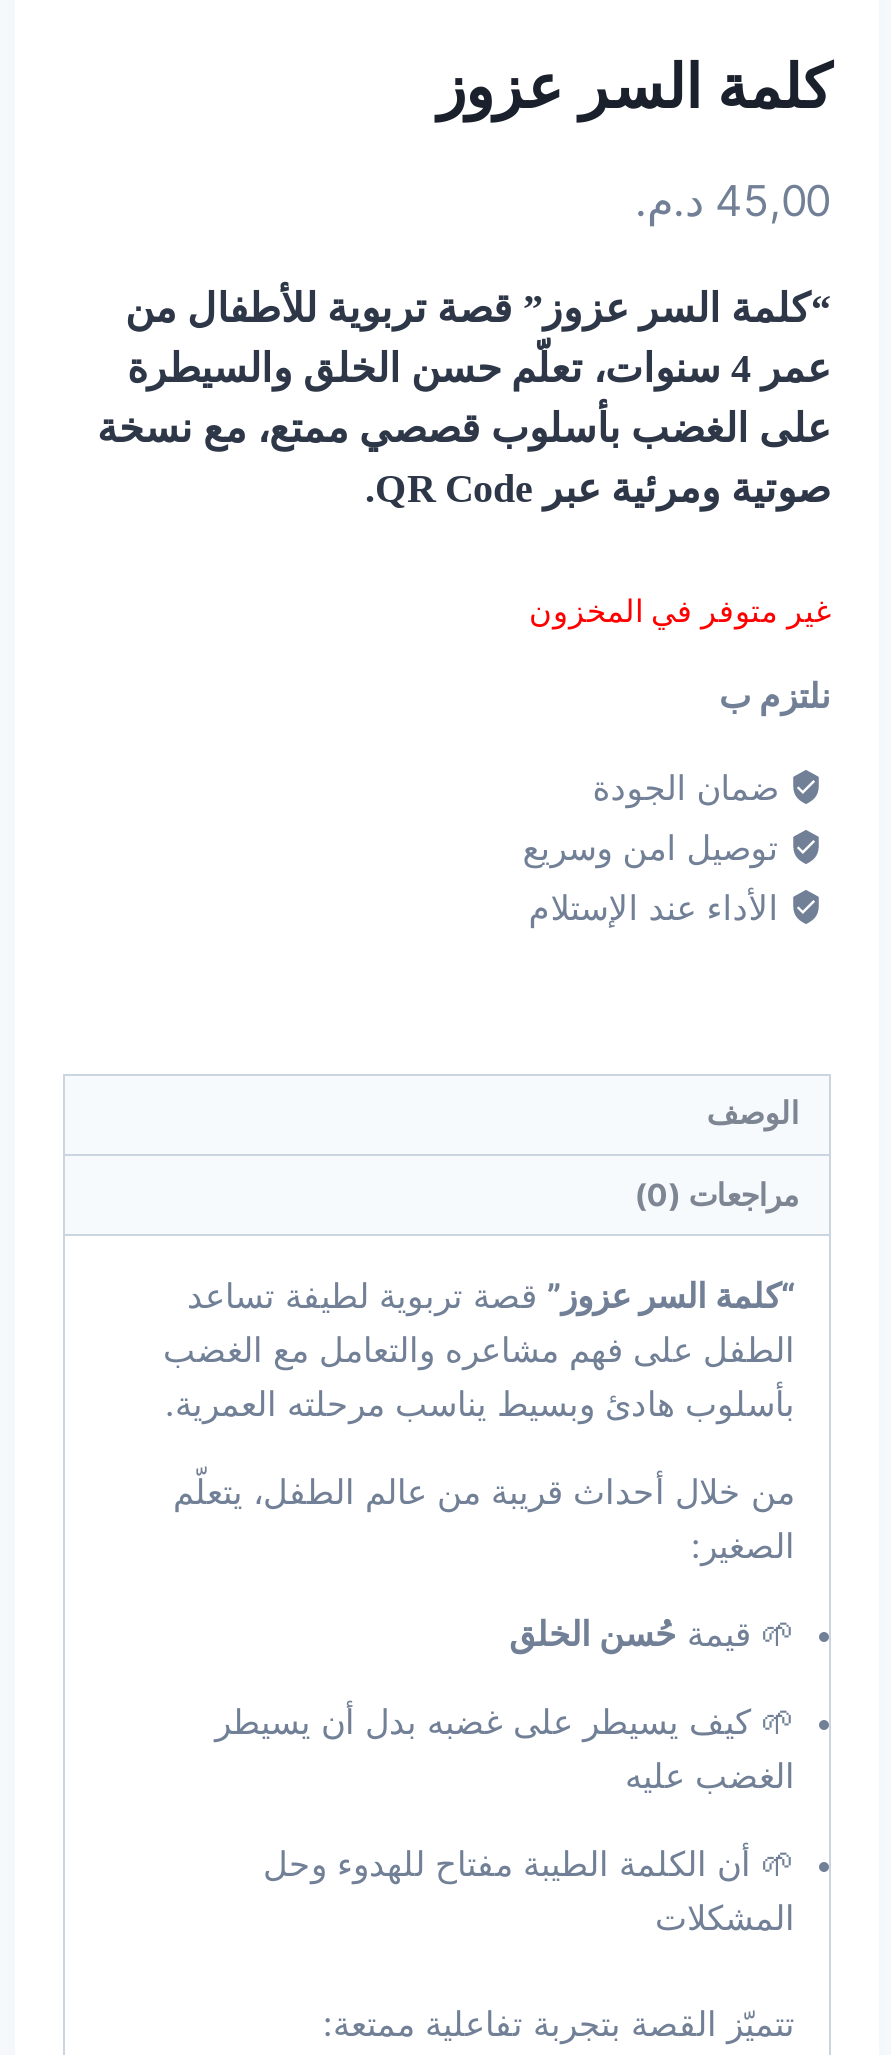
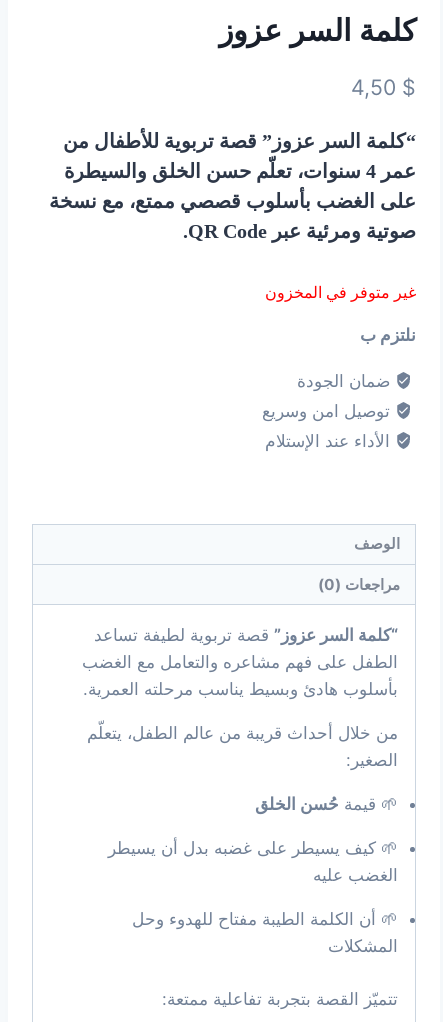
- 45,00 د.م.
+ 4,50 $
